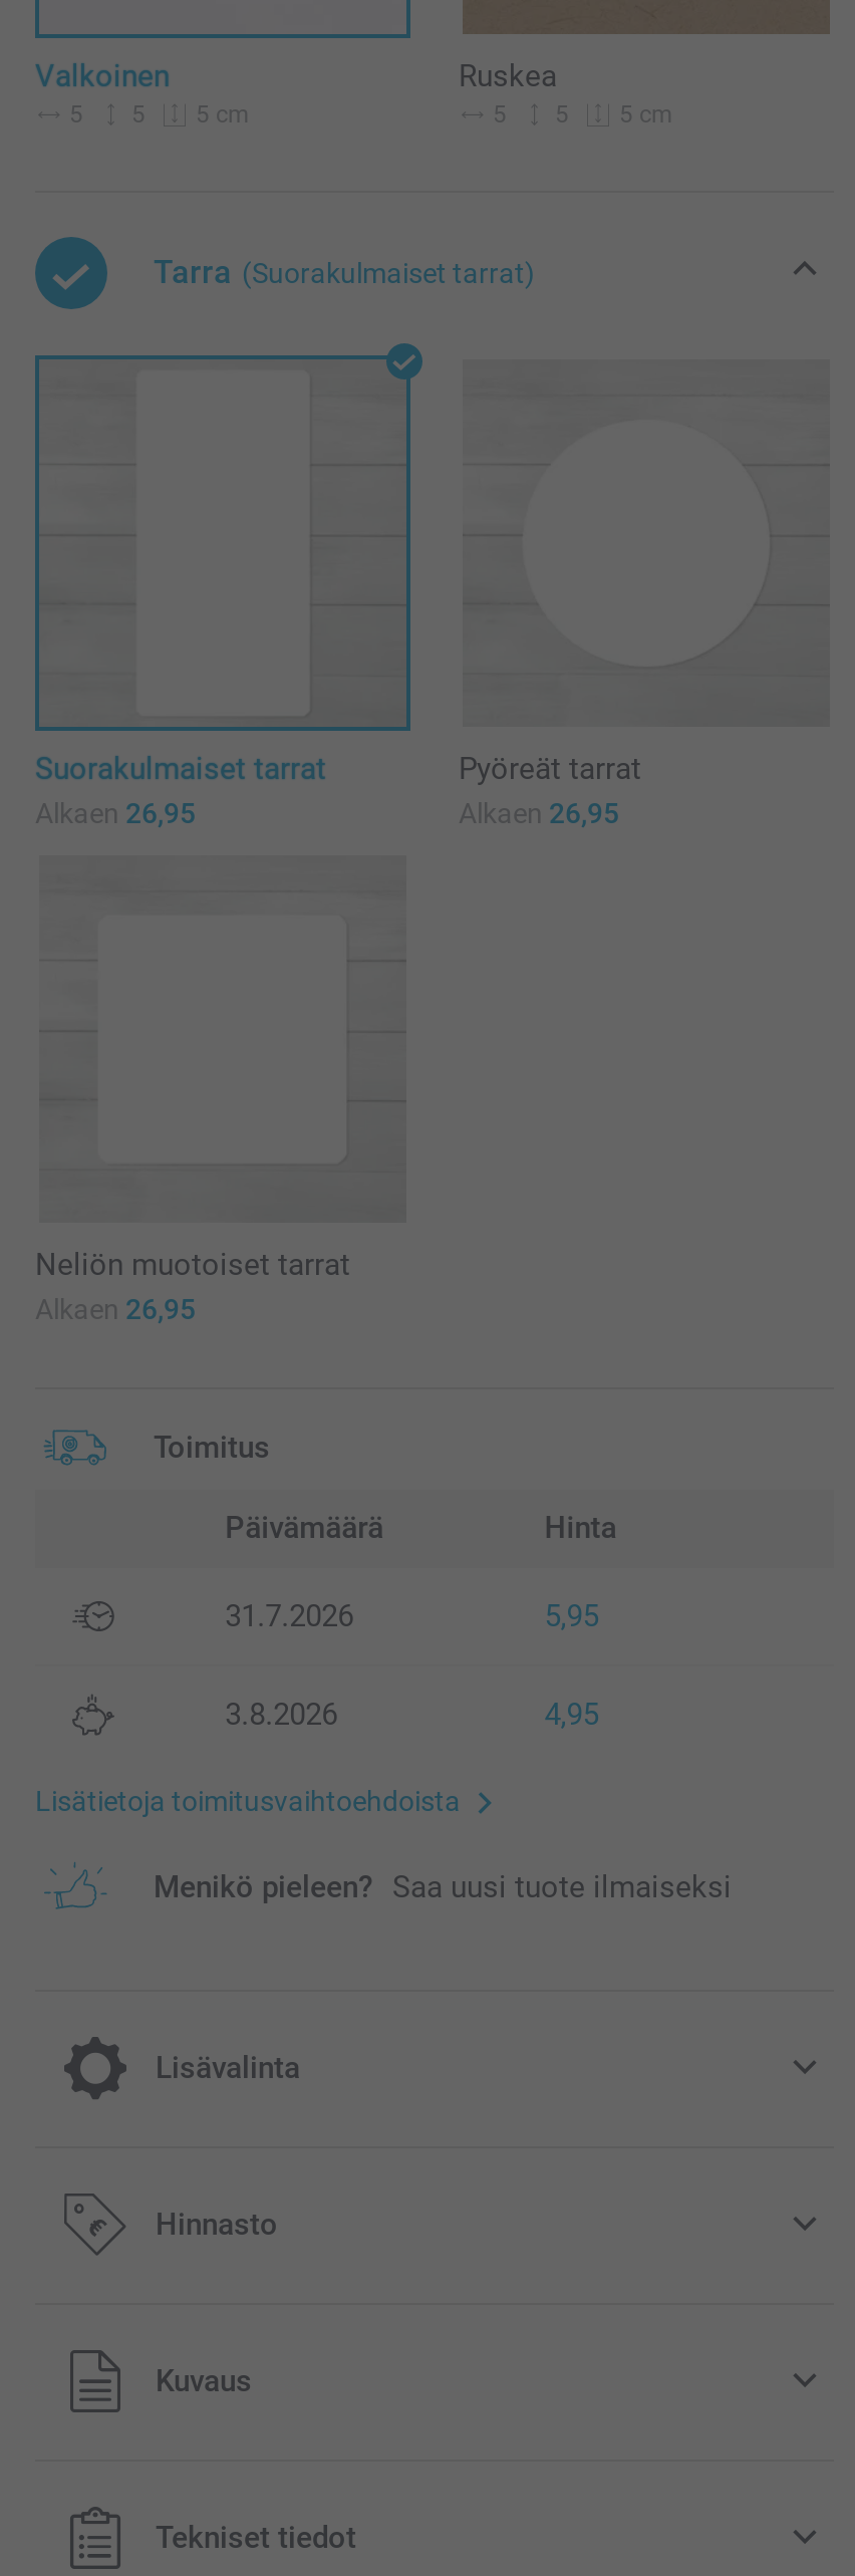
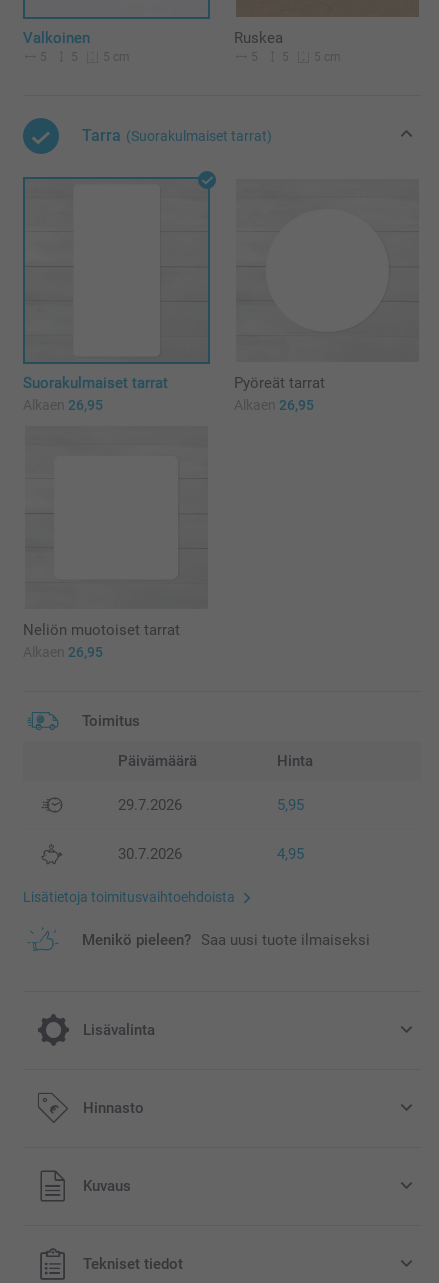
- 31.7.2026
+ 29.7.2026

- 3.8.2026
+ 30.7.2026
